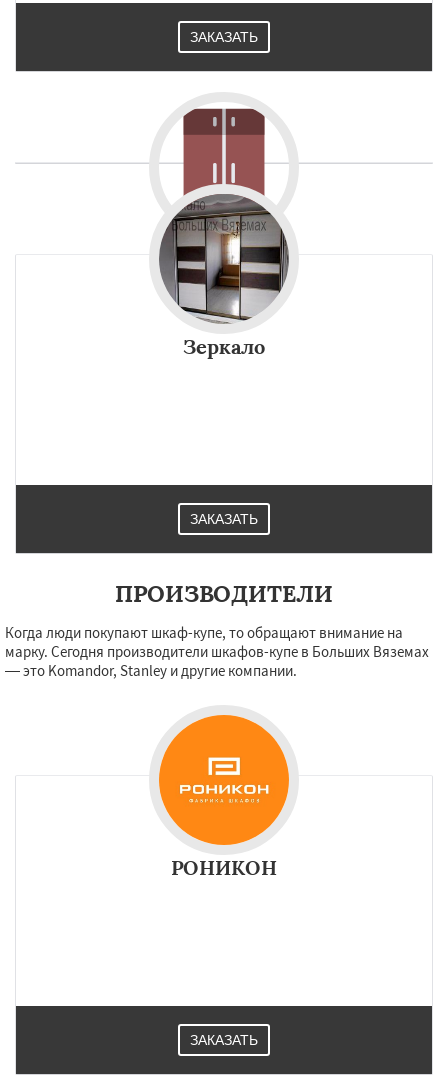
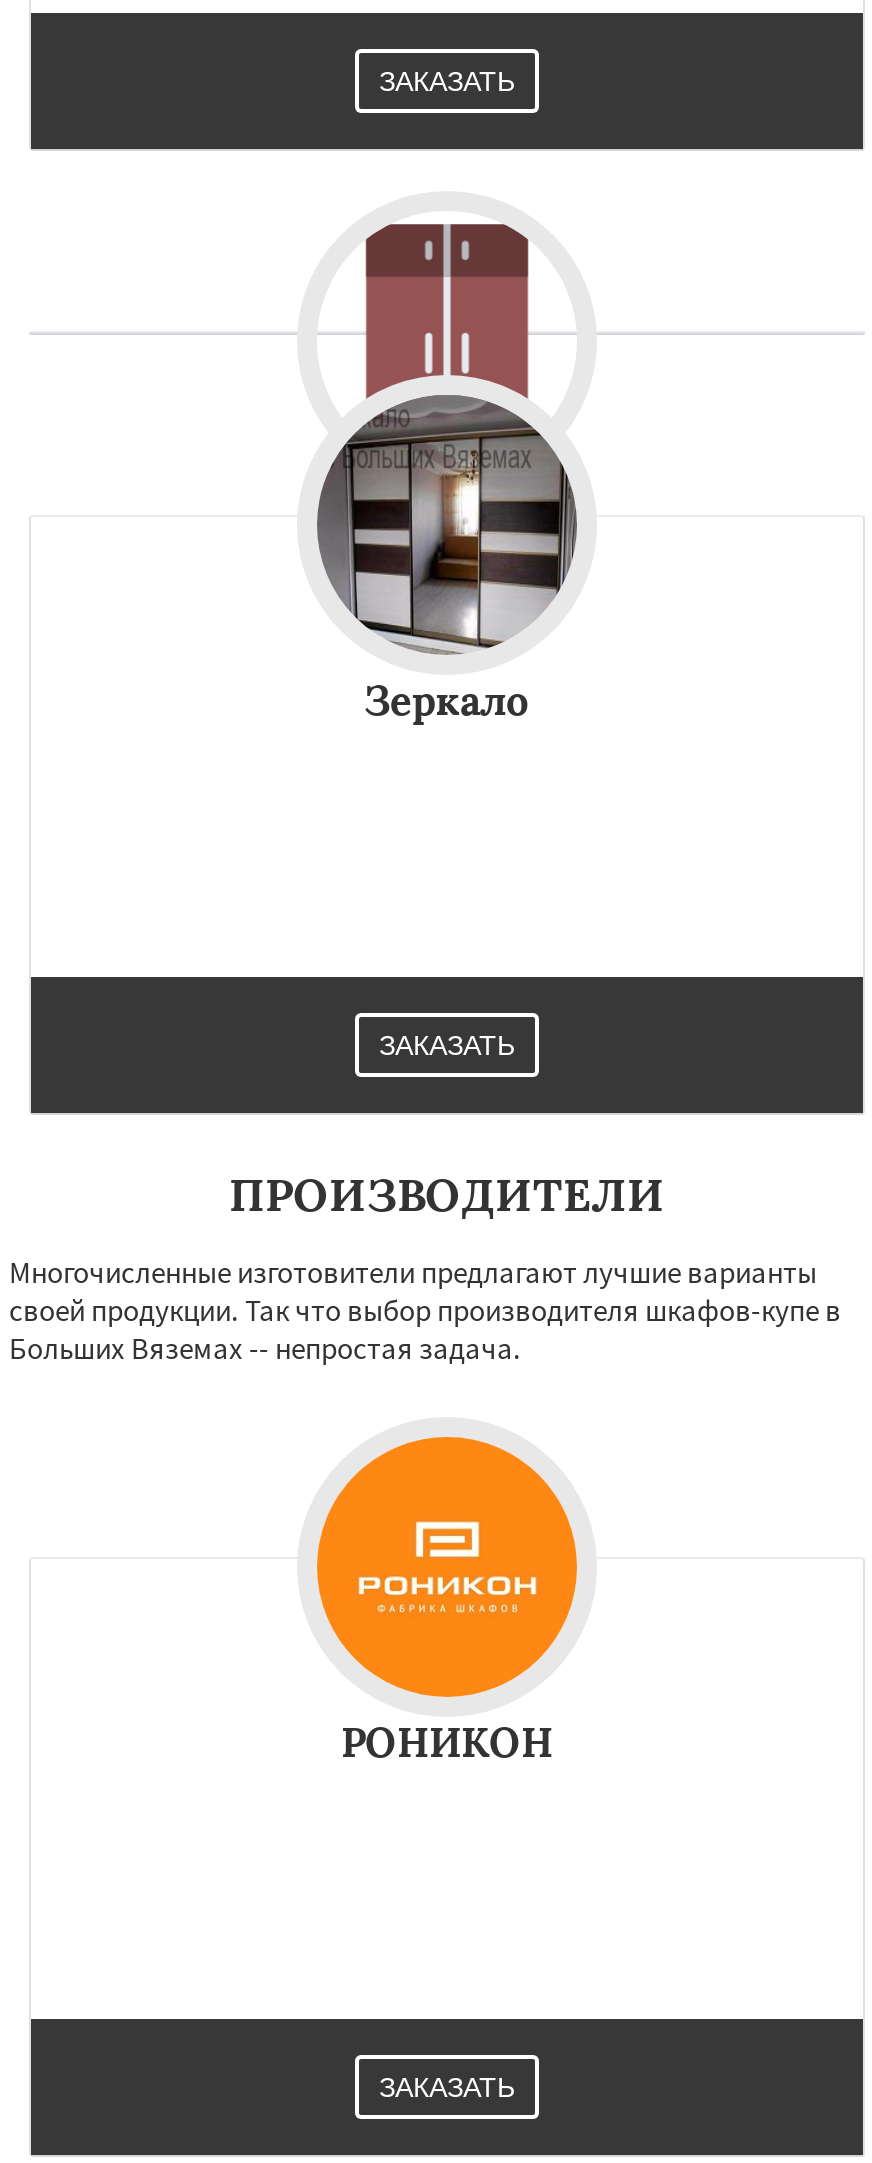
- Когда люди покупают шкаф-купе, то обращают внимание на
- марку. Сегодня производители шкафов-купе в Больших Вяземах
- — это Komandor, Stanley и другие компании.
+ Многочисленные изготовители предлагают лучшие варианты
+ своей продукции. Так что выбор производителя шкафов-купе в
+ Больших Вяземах -- непростая задача.
